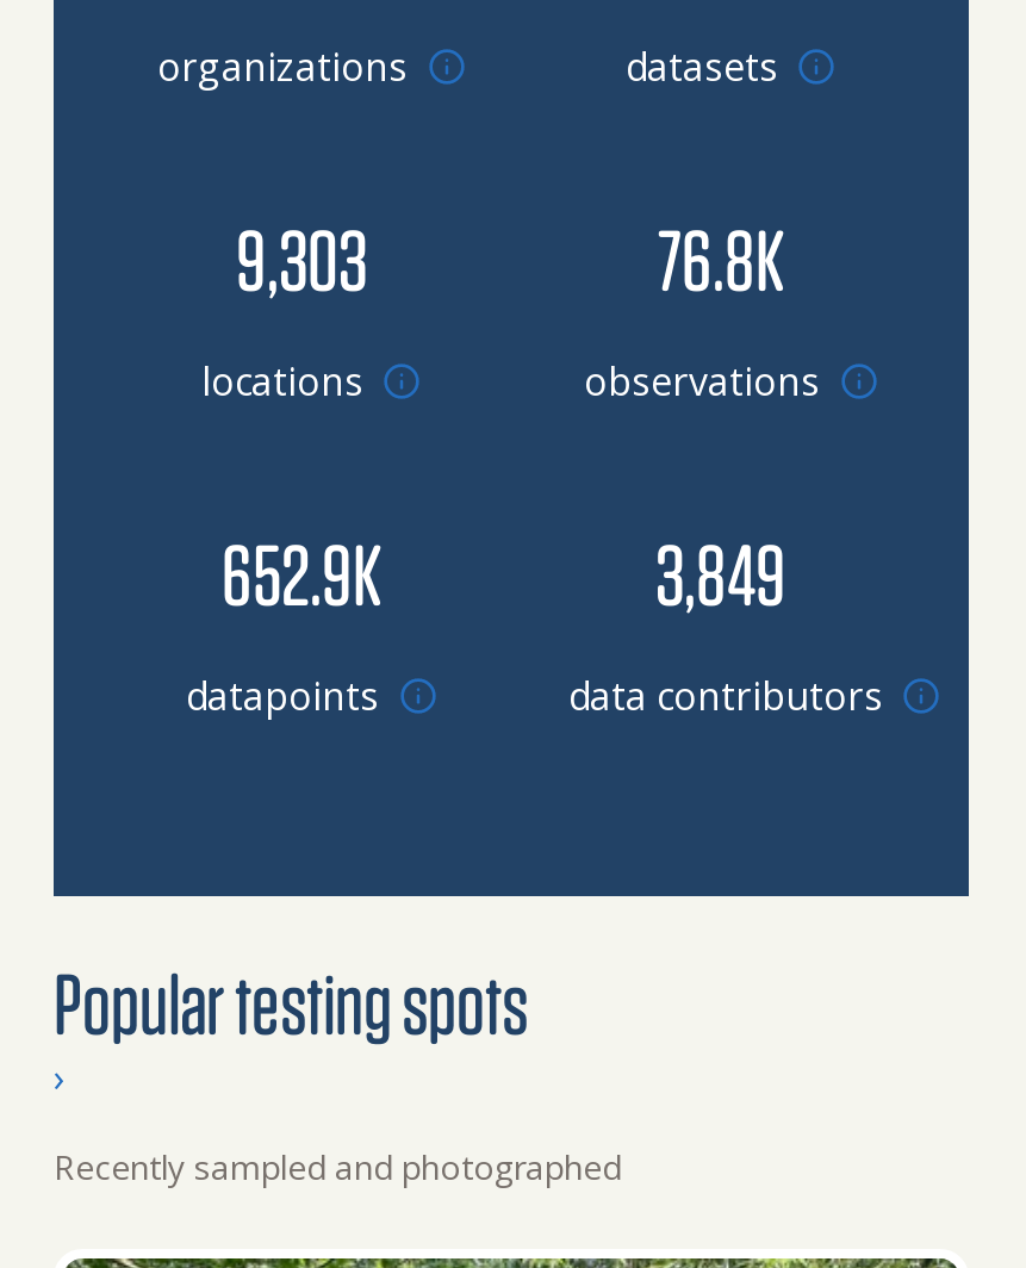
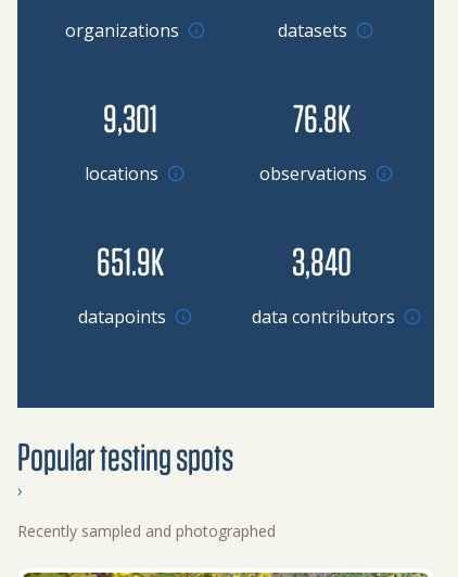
- 9,303
+ 9,301

- 652.9K
+ 651.9K

- 3,849
+ 3,840
